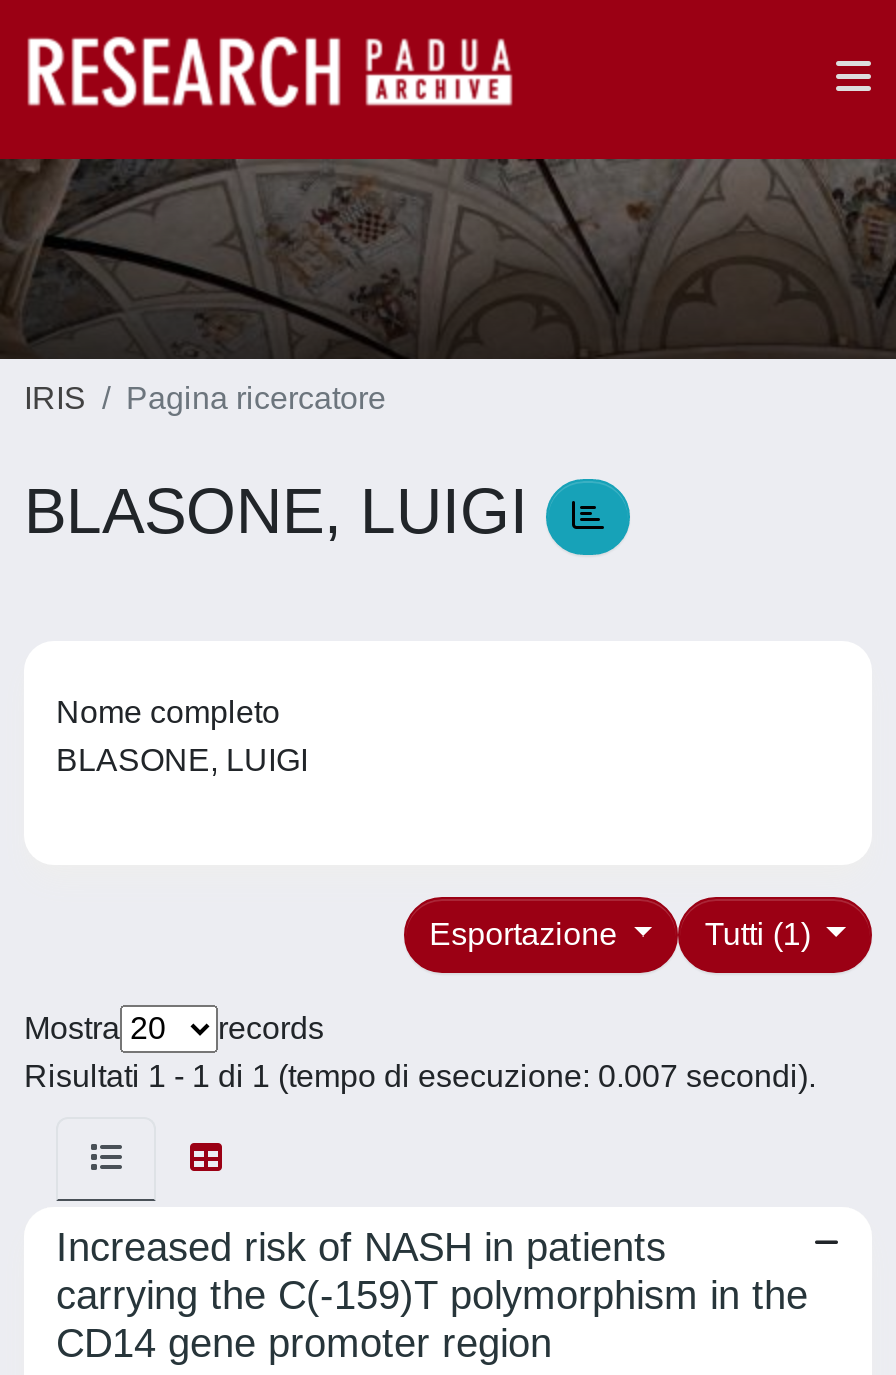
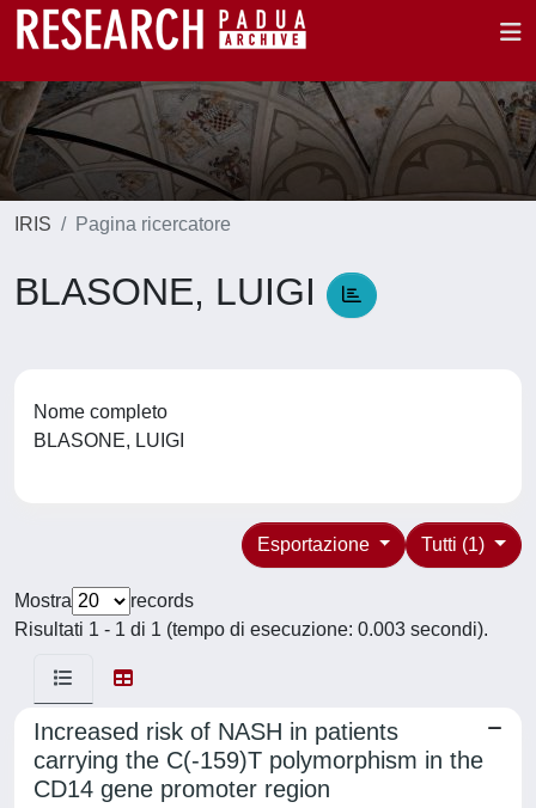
- Risultati 1 - 1 di 1 (tempo di esecuzione: 0.007 secondi).
+ Risultati 1 - 1 di 1 (tempo di esecuzione: 0.003 secondi).
